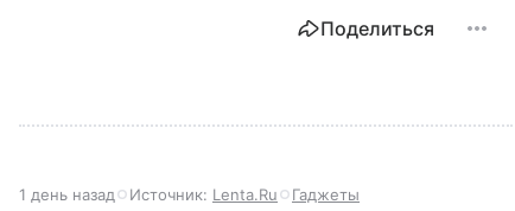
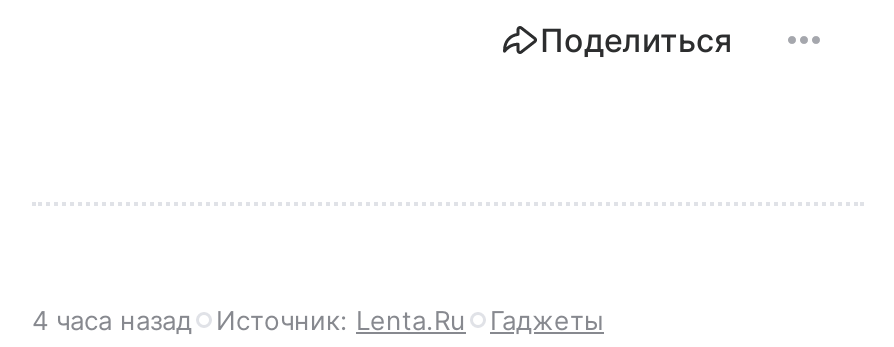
- 1 день назад Источник: Lenta.Ru Гаджеты
+ 4 часа назад Источник: Lenta.Ru Гаджеты
